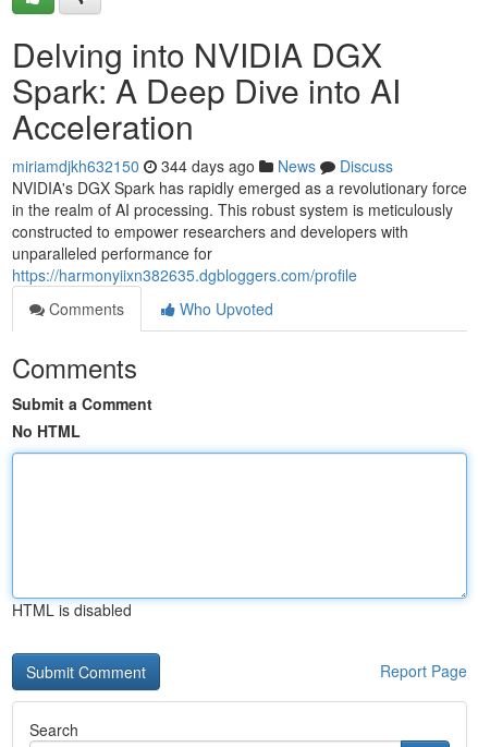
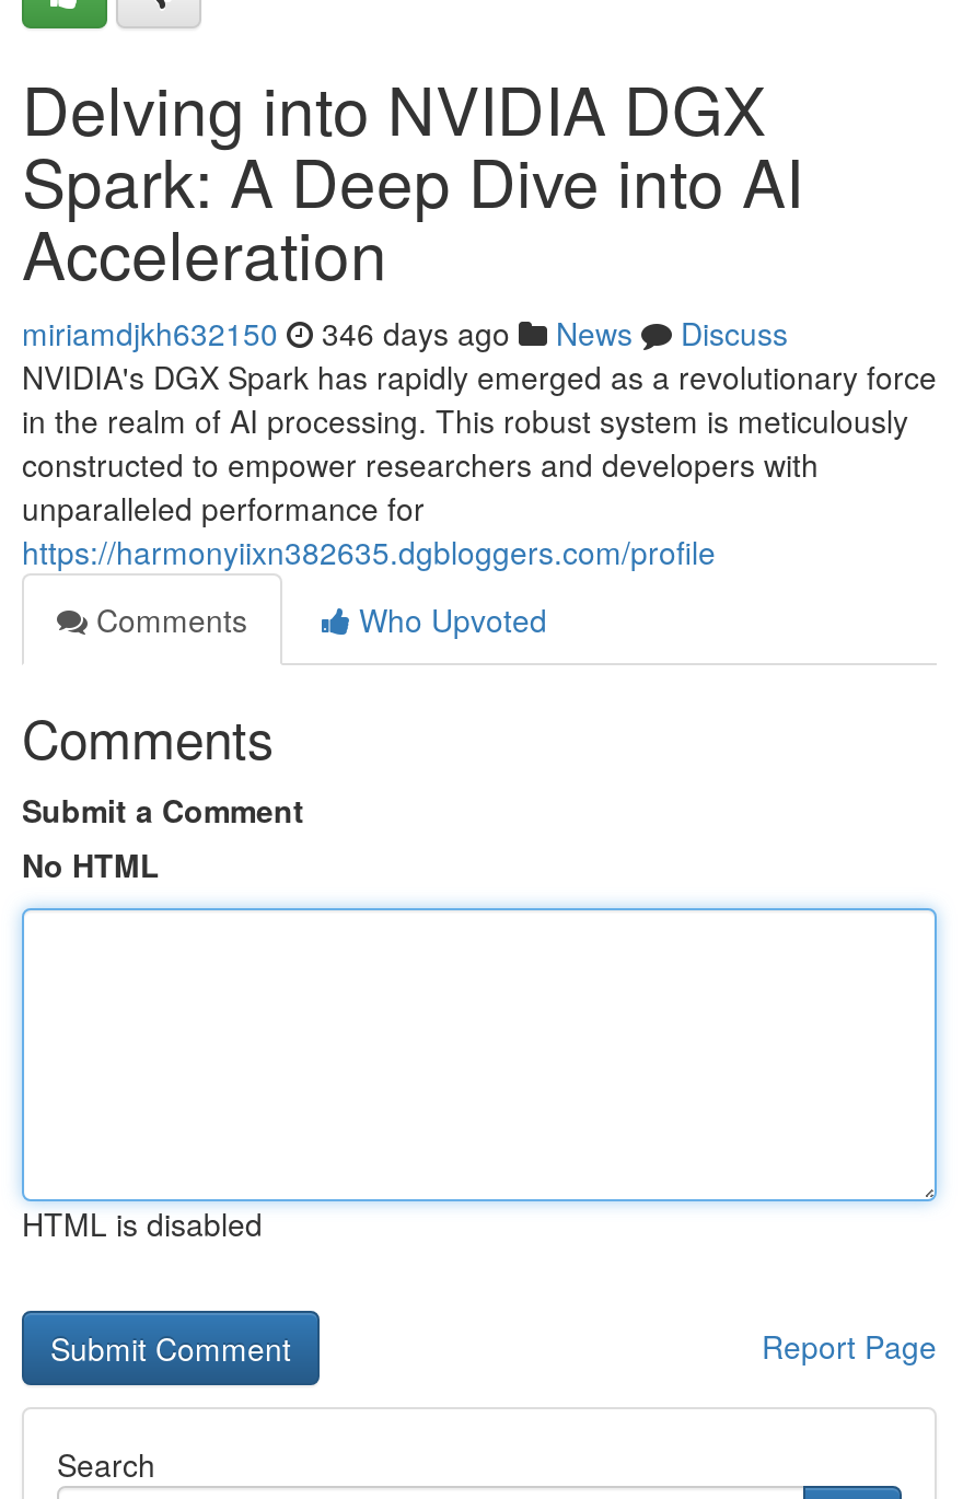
- miriamdjkh632150 344 days ago News Discuss
+ miriamdjkh632150 346 days ago News Discuss
